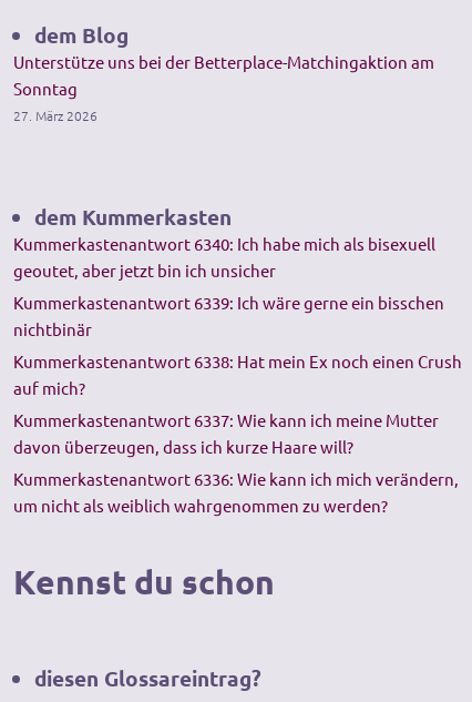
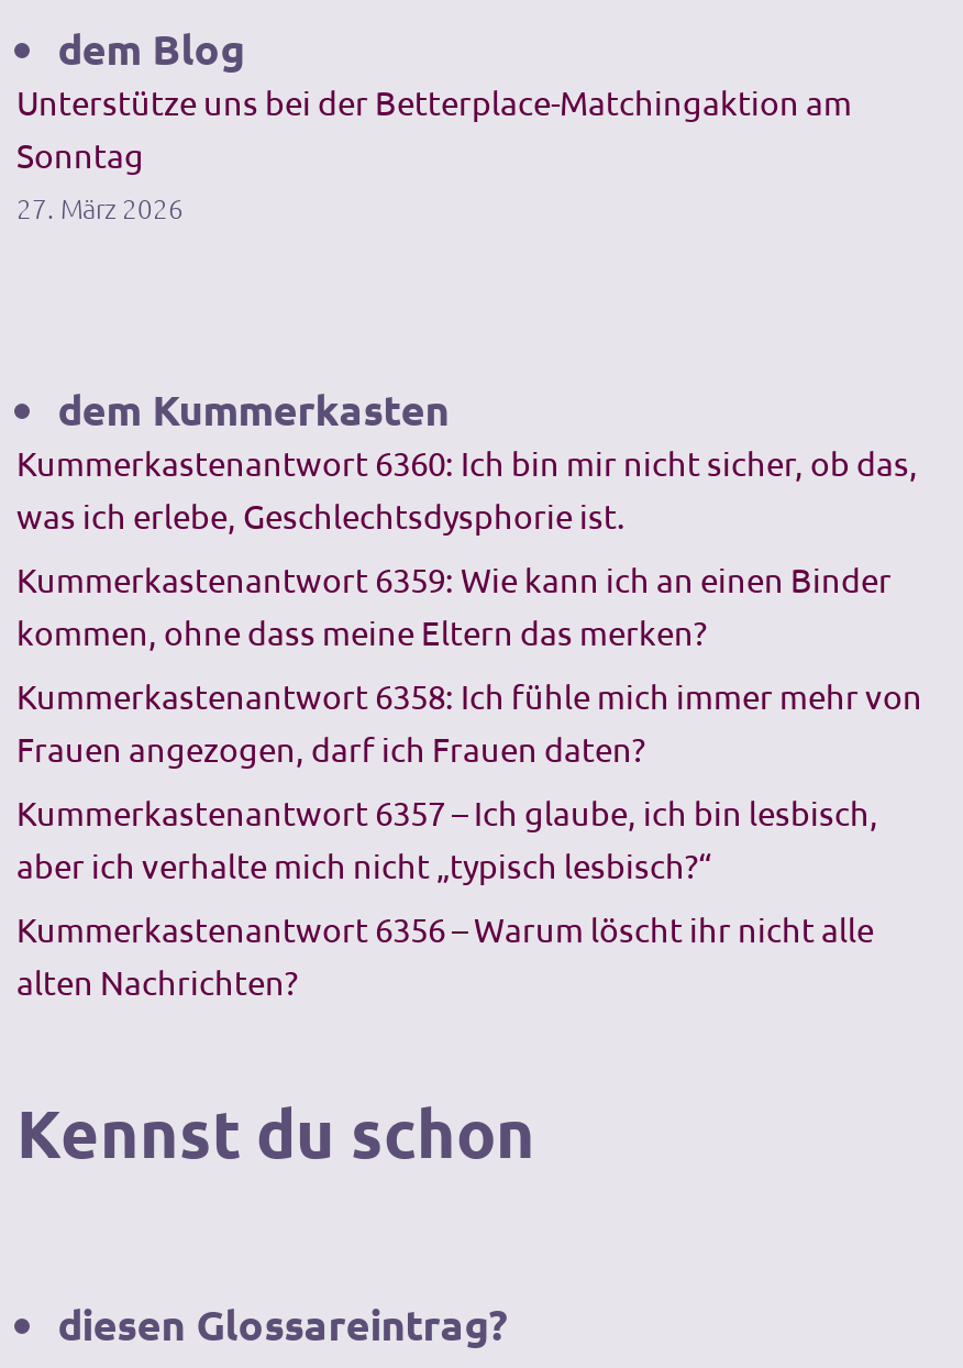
- Kummerkastenantwort 6340: Ich habe mich als bisexuell
- geoutet, aber jetzt bin ich unsicher
+ Kummerkastenantwort 6360: Ich bin mir nicht sicher, ob das,
+ was ich erlebe, Geschlechtsdysphorie ist.

- Kummerkastenantwort 6339: Ich wäre gerne ein bisschen
- nichtbinär
+ Kummerkastenantwort 6359: Wie kann ich an einen Binder
+ kommen, ohne dass meine Eltern das merken?

- Kummerkastenantwort 6338: Hat mein Ex noch einen Crush
- auf mich?
+ Kummerkastenantwort 6358: Ich fühle mich immer mehr von
+ Frauen angezogen, darf ich Frauen daten?

- Kummerkastenantwort 6337: Wie kann ich meine Mutter
- davon überzeugen, dass ich kurze Haare will?
+ Kummerkastenantwort 6357 – Ich glaube, ich bin lesbisch,
+ aber ich verhalte mich nicht „typisch lesbisch?“

- Kummerkastenantwort 6336: Wie kann ich mich verändern,
- um nicht als weiblich wahrgenommen zu werden?
+ Kummerkastenantwort 6356 – Warum löscht ihr nicht alle
+ alten Nachrichten?
